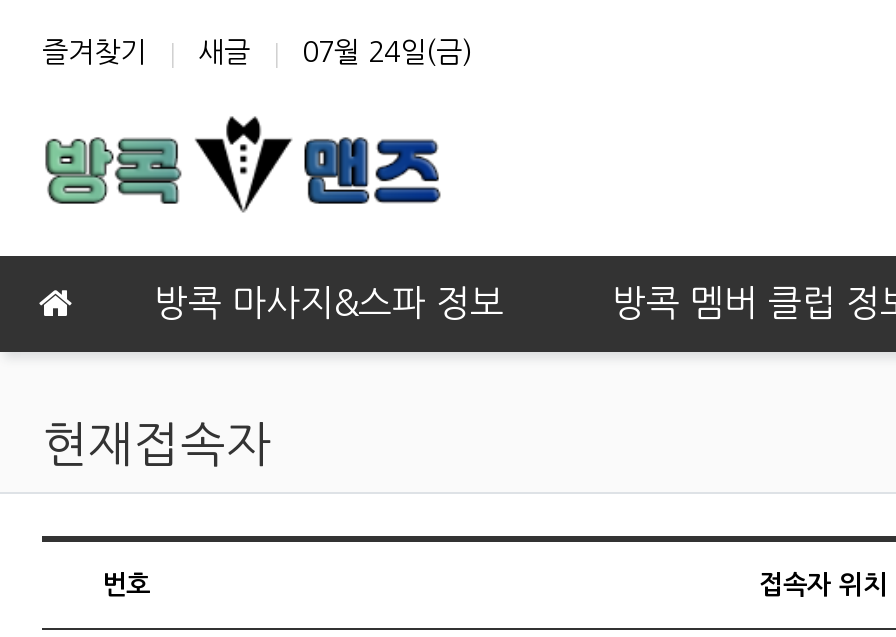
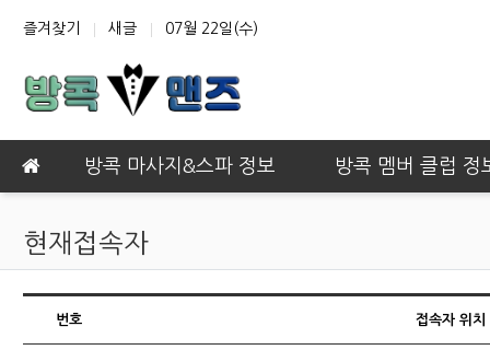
- 07월 24일(금)
+ 07월 22일(수)
